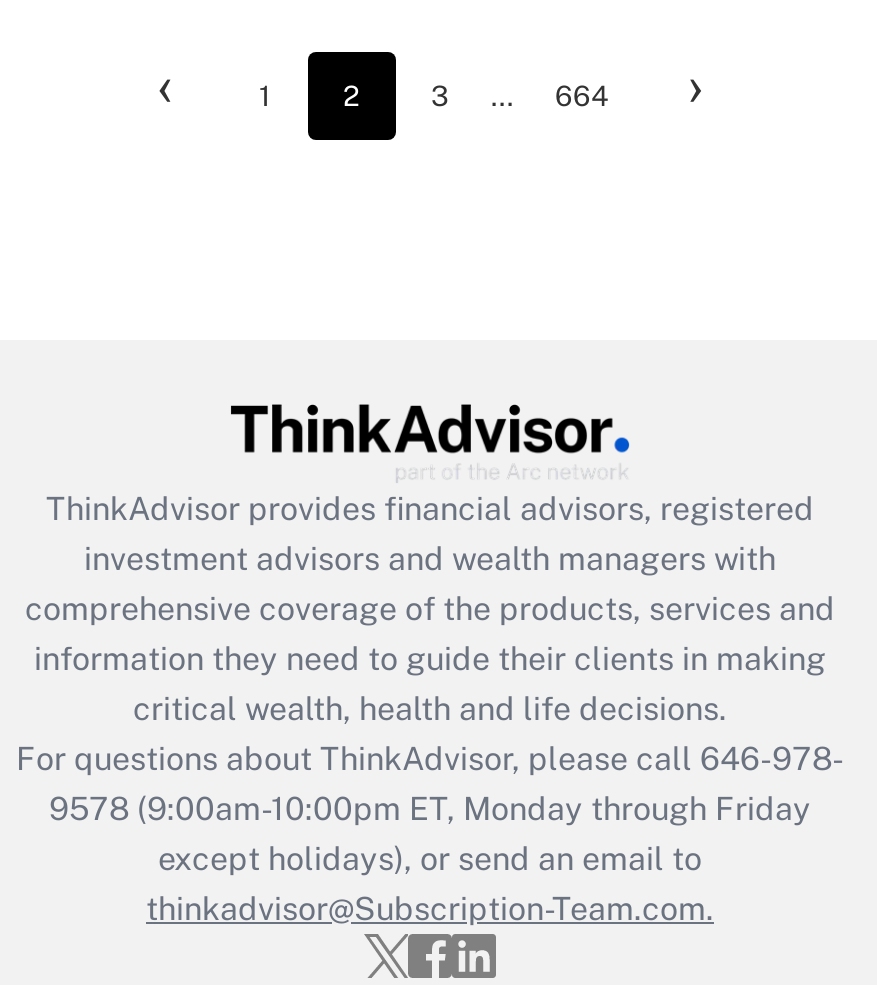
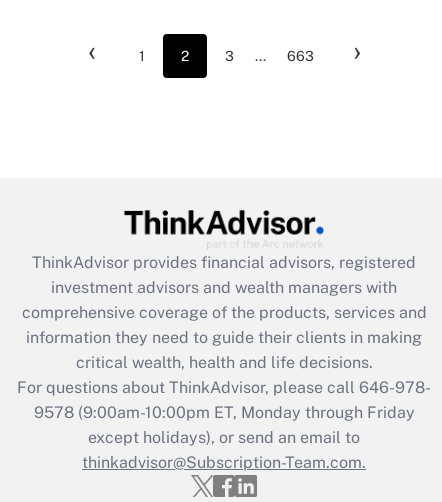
- 664
+ 663
